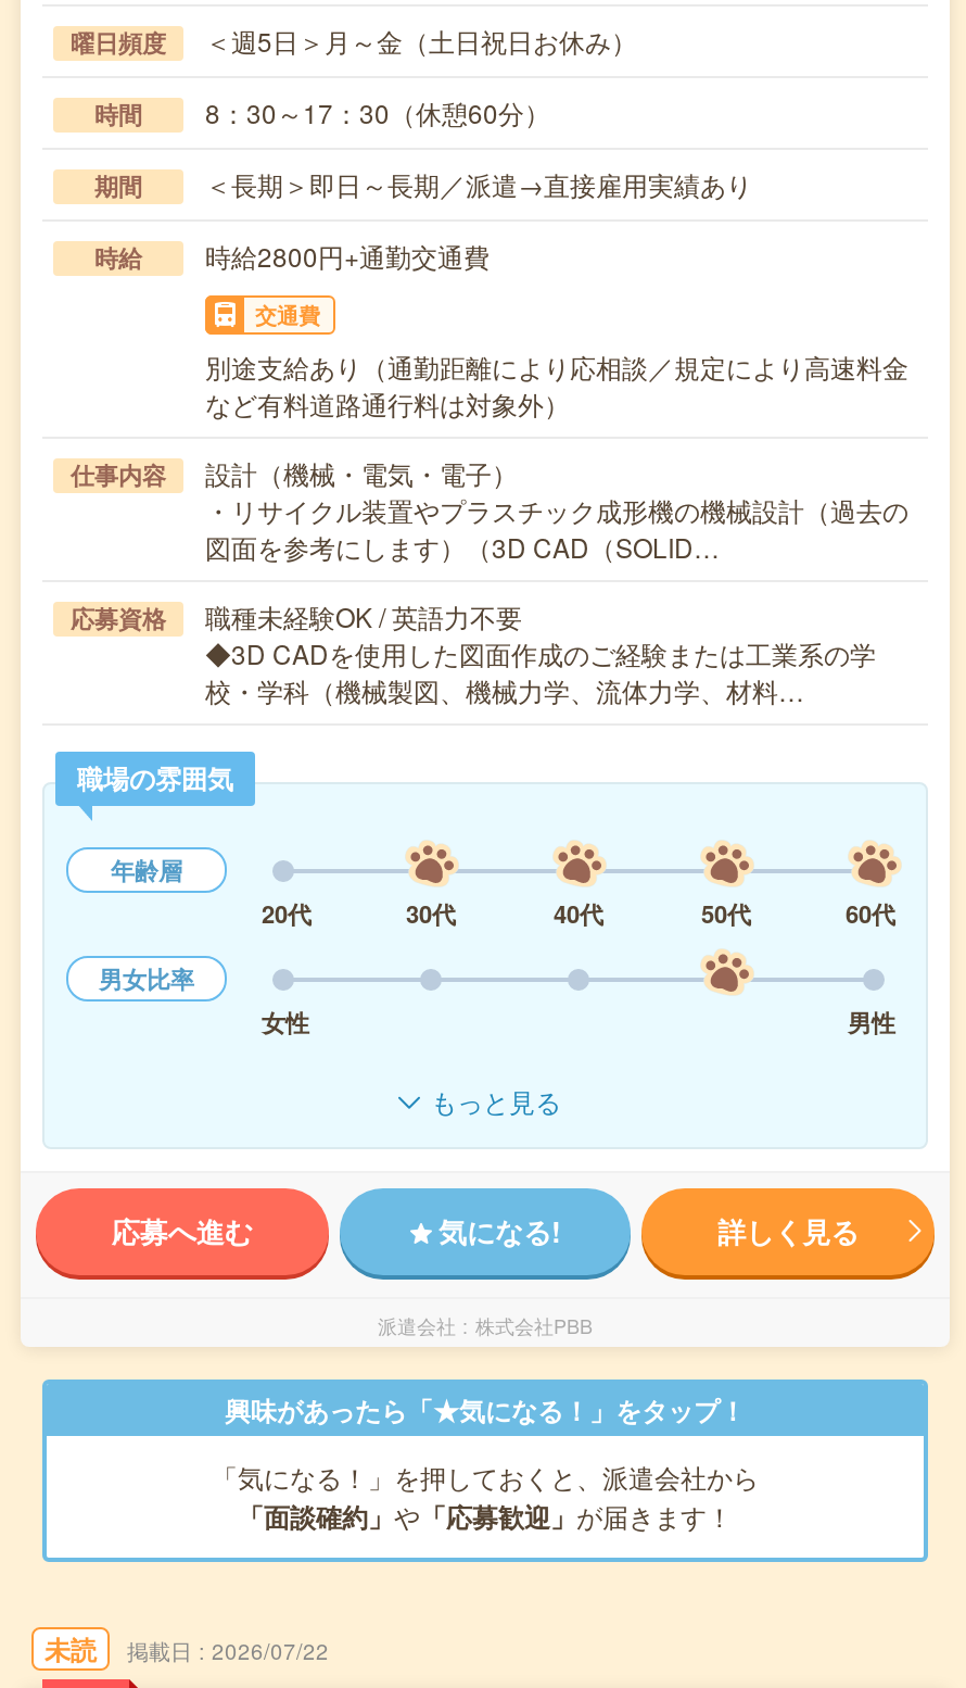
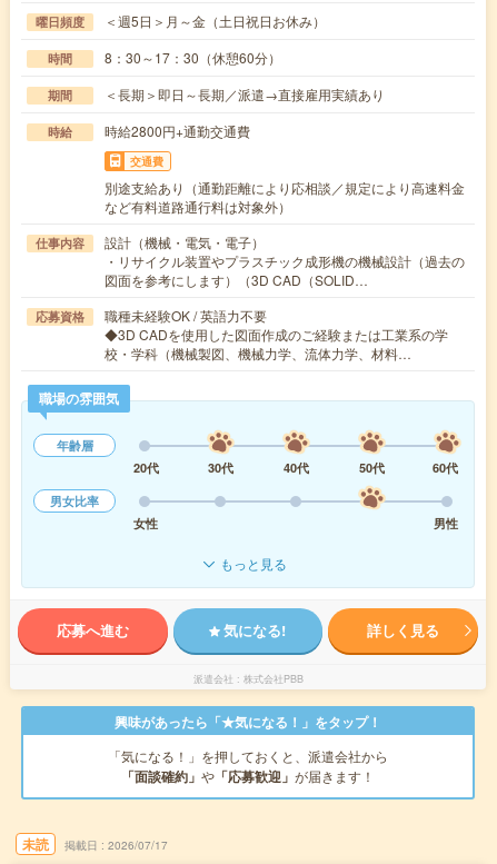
- 2026/07/22
+ 2026/07/17
